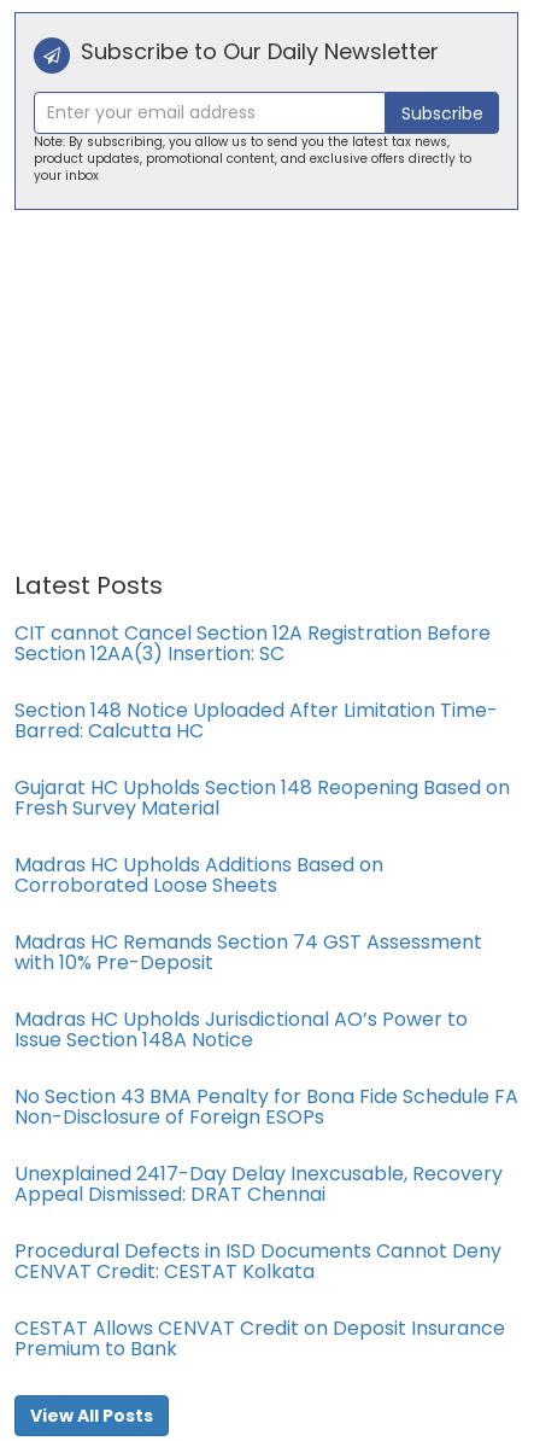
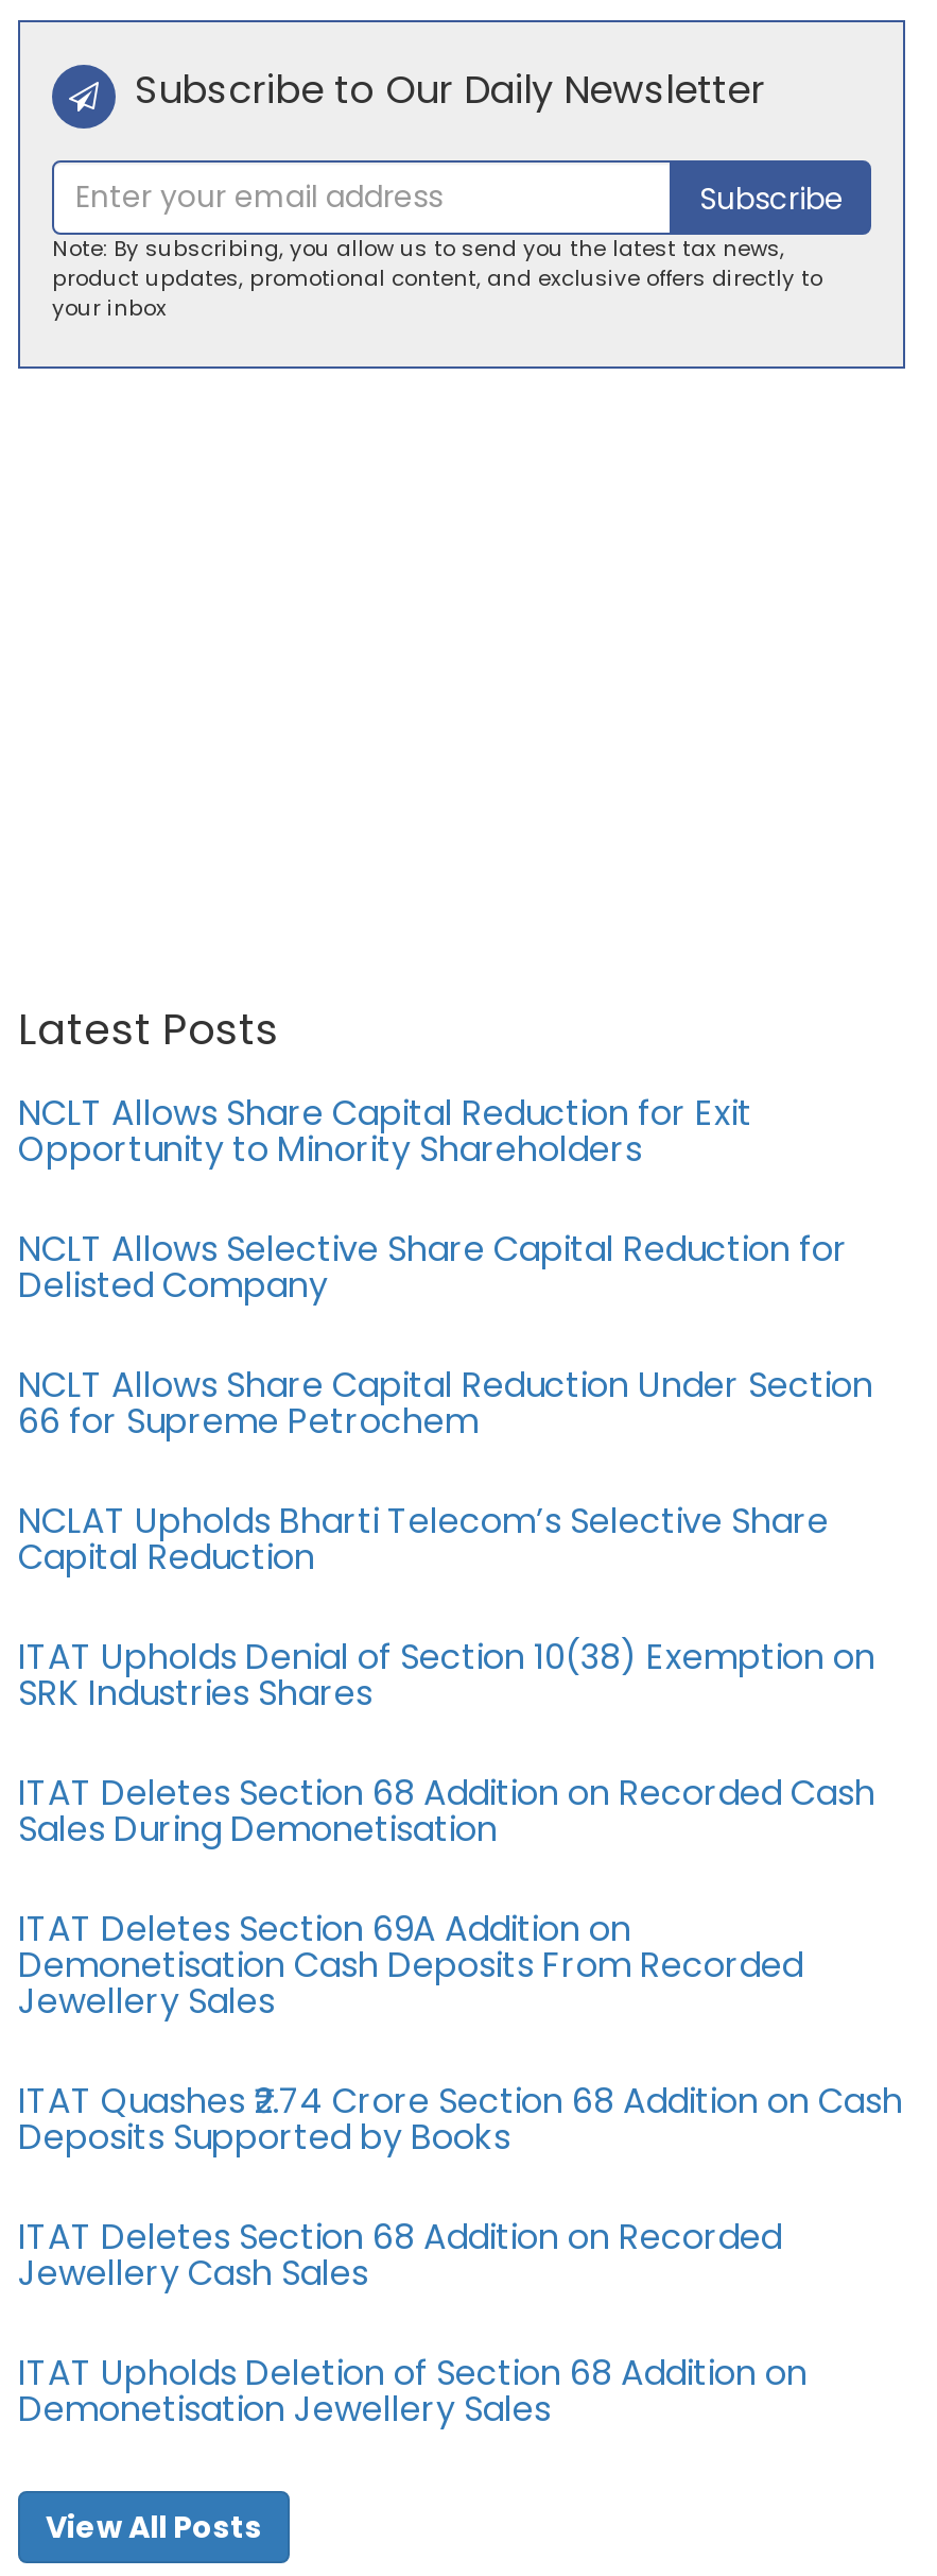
- CIT cannot Cancel Section 12A Registration Before
- Section 12AA(3) Insertion: SC
+ NCLT Allows Share Capital Reduction for Exit
+ Opportunity to Minority Shareholders

- Section 148 Notice Uploaded After Limitation Time-
- Barred: Calcutta HC
+ NCLT Allows Selective Share Capital Reduction for
+ Delisted Company

- Gujarat HC Upholds Section 148 Reopening Based on
- Fresh Survey Material
+ NCLT Allows Share Capital Reduction Under Section
+ 66 for Supreme Petrochem

- Madras HC Upholds Additions Based on
- Corroborated Loose Sheets
+ NCLAT Upholds Bharti Telecom’s Selective Share
+ Capital Reduction

- Madras HC Remands Section 74 GST Assessment
- with 10% Pre-Deposit
+ ITAT Upholds Denial of Section 10(38) Exemption on
+ SRK Industries Shares

- Madras HC Upholds Jurisdictional AO’s Power to
- Issue Section 148A Notice
+ ITAT Deletes Section 68 Addition on Recorded Cash
+ Sales During Demonetisation

- No Section 43 BMA Penalty for Bona Fide Schedule FA
- Non-Disclosure of Foreign ESOPs
+ ITAT Deletes Section 69A Addition on
+ Demonetisation Cash Deposits From Recorded
+ Jewellery Sales

- Unexplained 2417-Day Delay Inexcusable, Recovery
- Appeal Dismissed: DRAT Chennai
+ ITAT Quashes ₹2.74 Crore Section 68 Addition on Cash
+ Deposits Supported by Books

- Procedural Defects in ISD Documents Cannot Deny
- CENVAT Credit: CESTAT Kolkata
+ ITAT Deletes Section 68 Addition on Recorded
+ Jewellery Cash Sales

- CESTAT Allows CENVAT Credit on Deposit Insurance
- Premium to Bank
+ ITAT Upholds Deletion of Section 68 Addition on
+ Demonetisation Jewellery Sales
